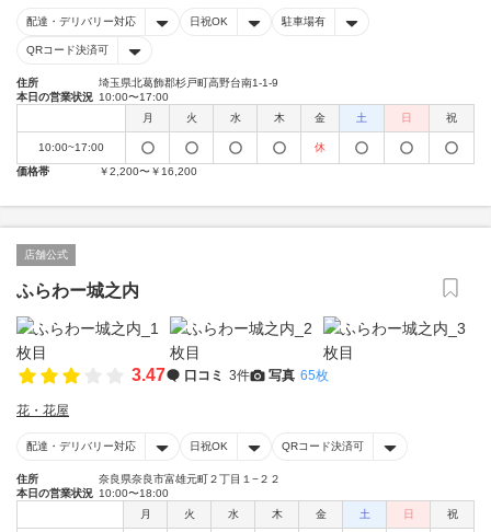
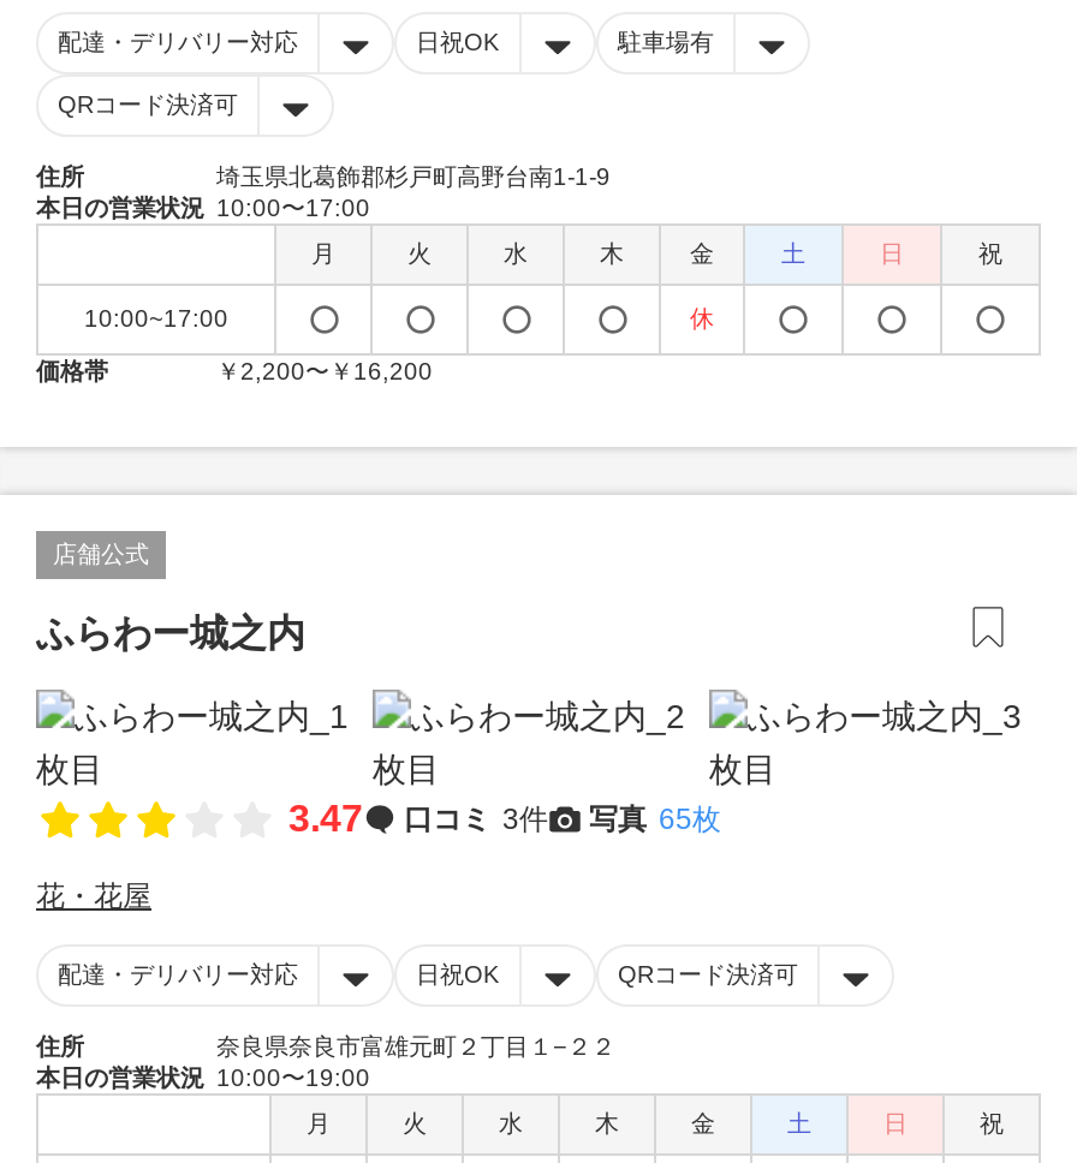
- 本日の営業状況 10:00〜18:00
+ 本日の営業状況 10:00〜19:00
